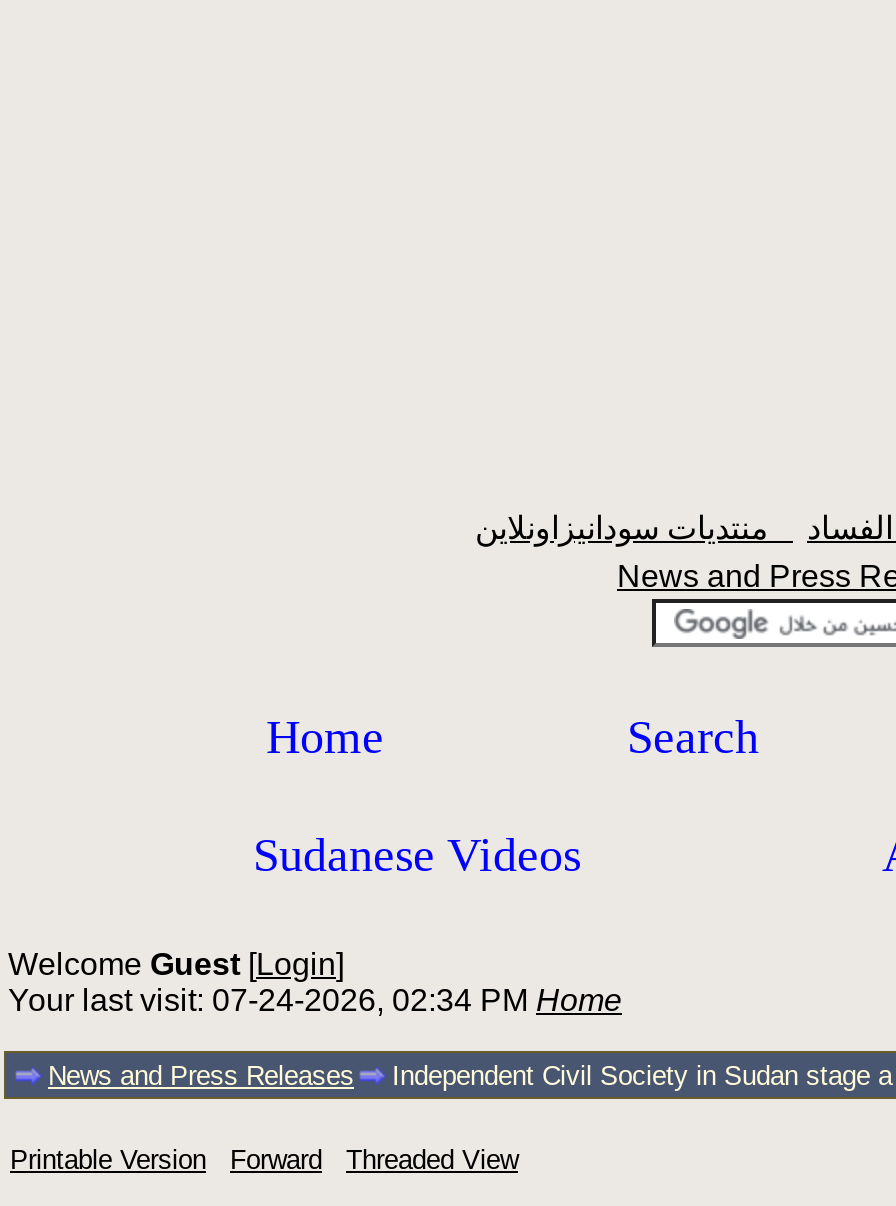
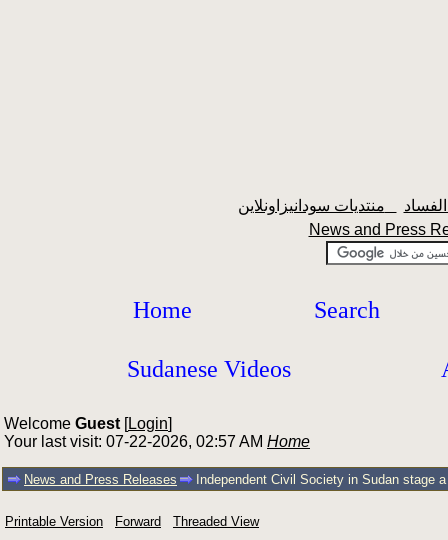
- Your last visit: 07-24-2026, 02:34 PM Home
+ Your last visit: 07-22-2026, 02:57 AM Home
